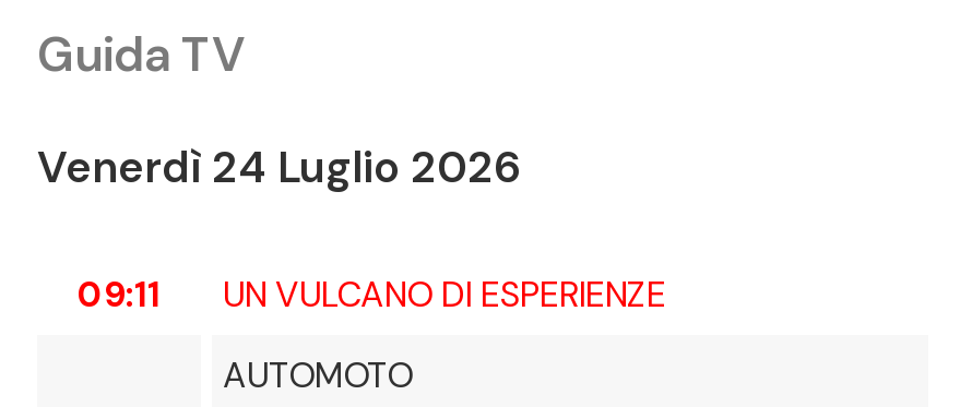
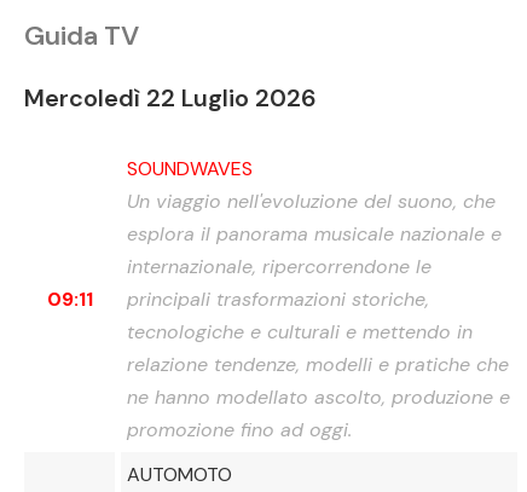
- Venerdì 24 Luglio 2026
+ Mercoledì 22 Luglio 2026

- UN VULCANO DI ESPERIENZE
+ SOUNDWAVES
+ Un viaggio nell'evoluzione del suono, che
+ esplora il panorama musicale nazionale e
+ internazionale, ripercorrendone le
+ principali trasformazioni storiche,
+ tecnologiche e culturali e mettendo in
+ relazione tendenze, modelli e pratiche che
+ ne hanno modellato ascolto, produzione e
+ promozione fino ad oggi.
